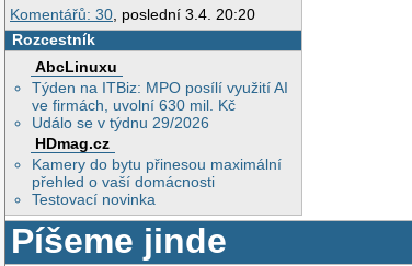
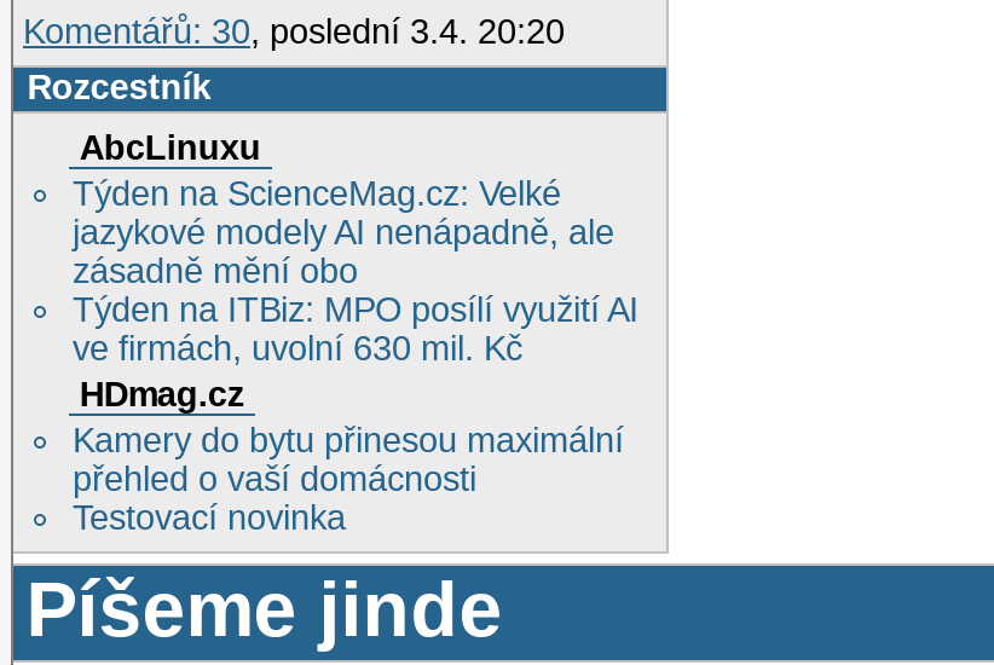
+ Týden na ScienceMag.cz: Velké
+ jazykové modely AI nenápadně, ale
+ zásadně mění obo

moved down: Týden na ITBiz: MPO posílí využití AI | ve firmách, uvolní 630 mil. Kč

- Událo se v týdnu 29/2026
